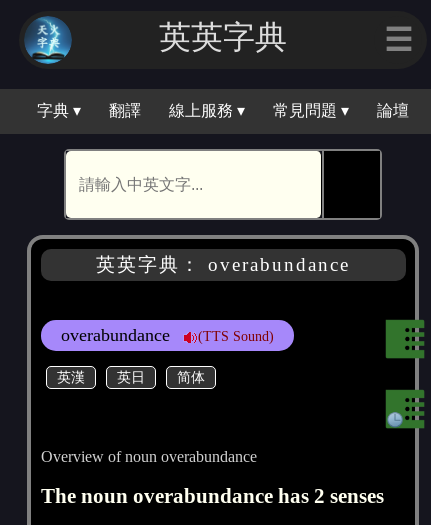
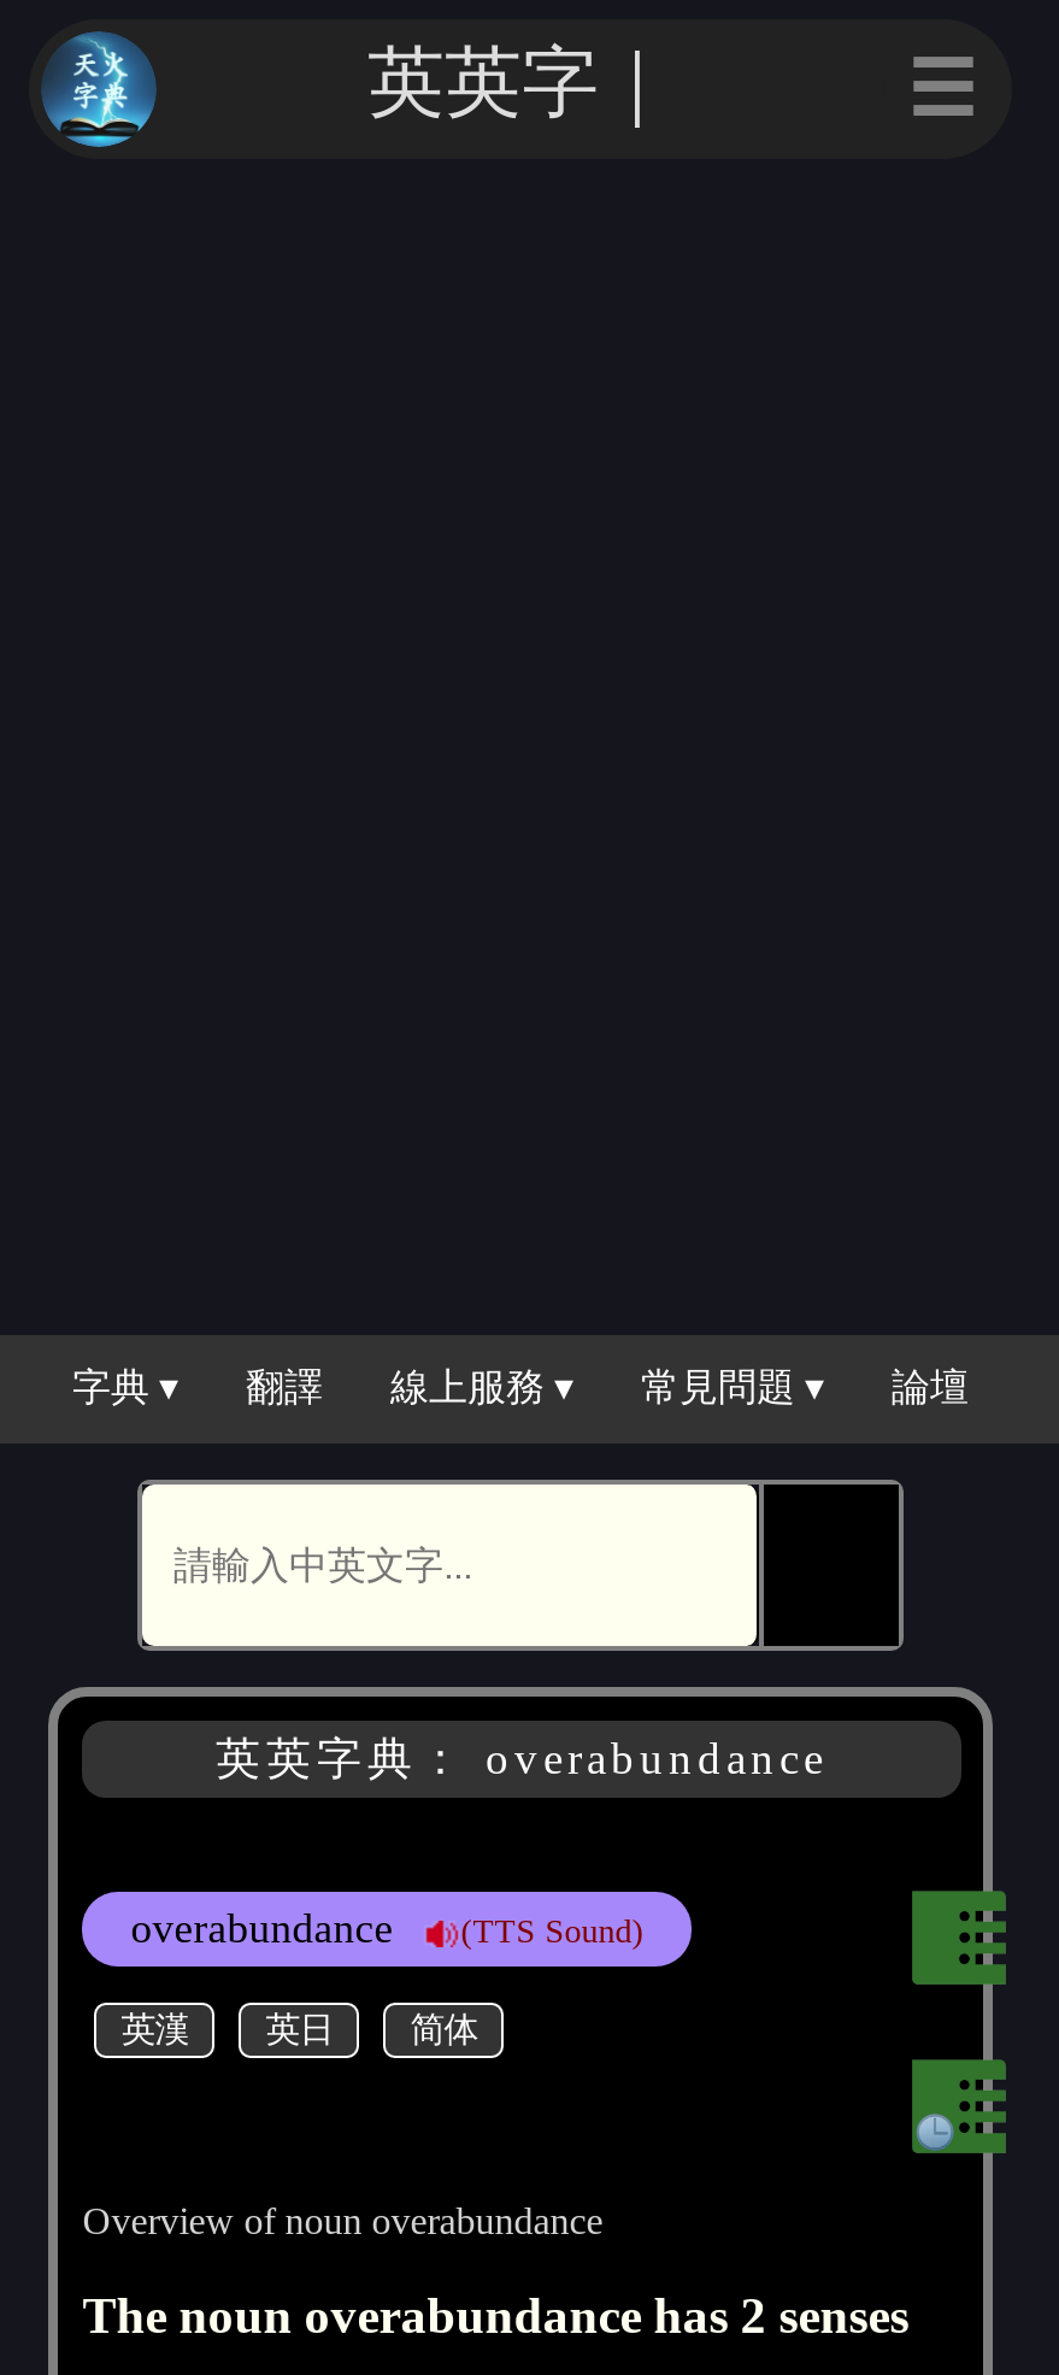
- 英英字典
+ 英英｜
